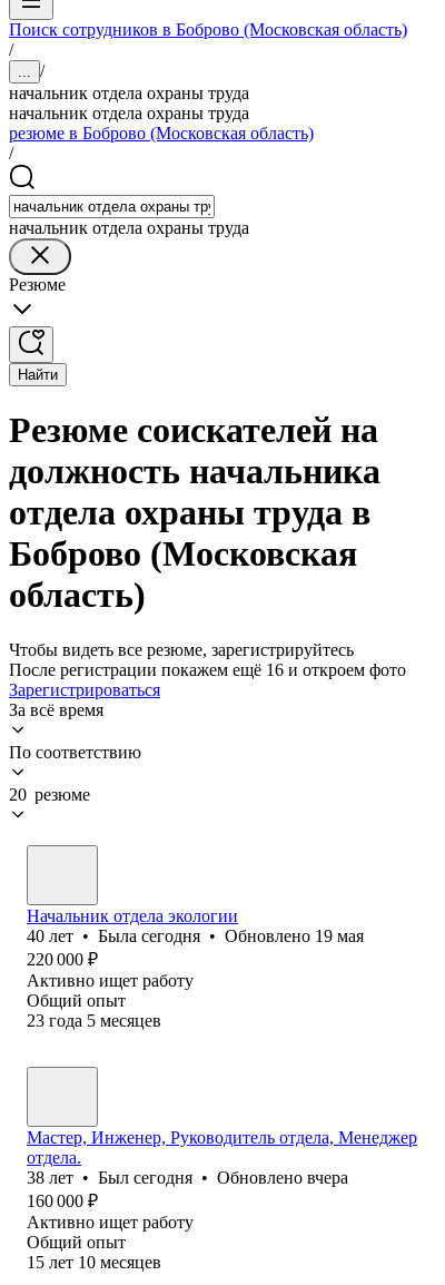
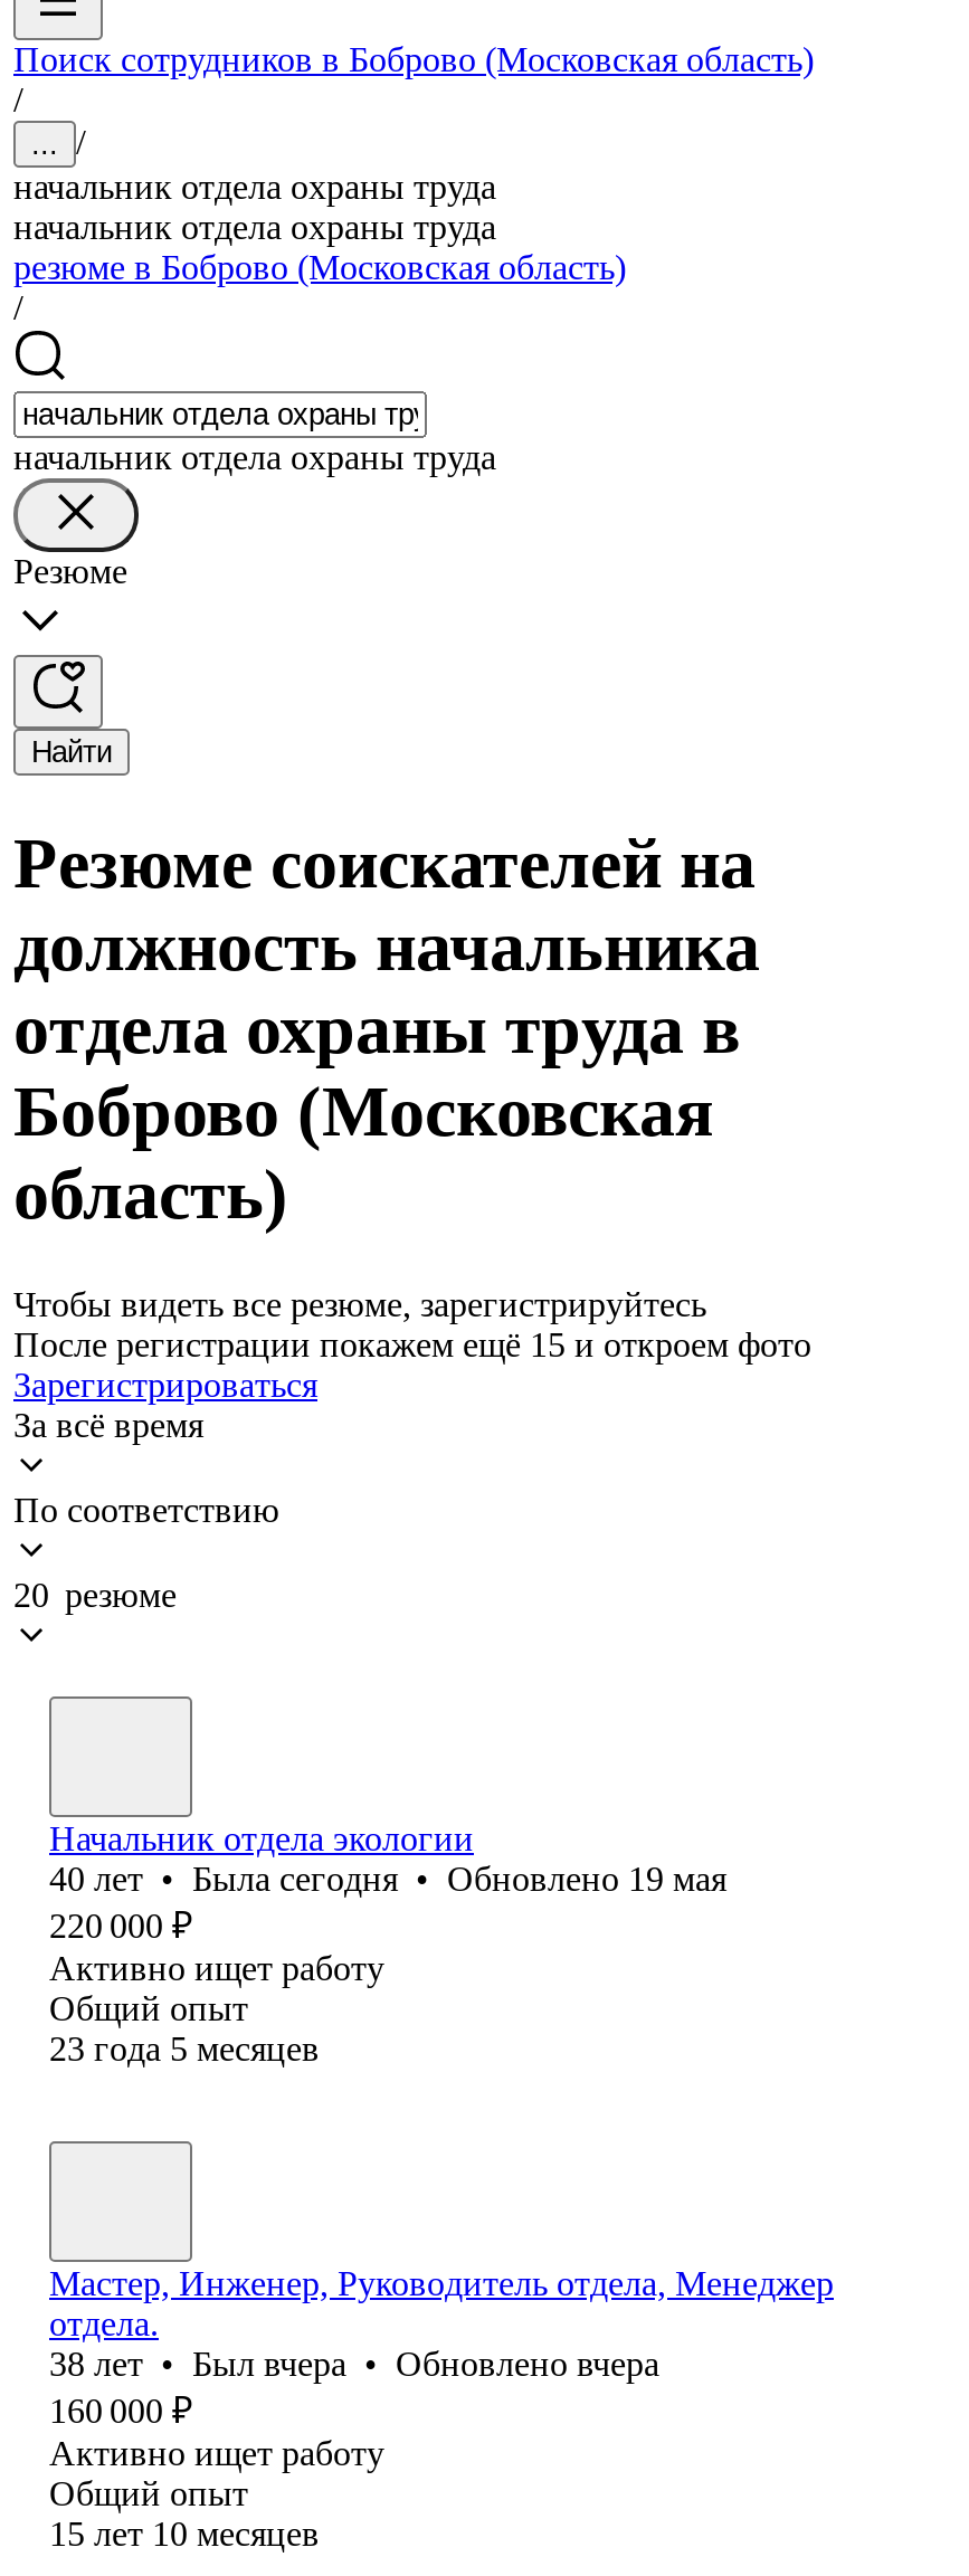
- После регистрации покажем ещё 16 и откроем фото
+ После регистрации покажем ещё 15 и откроем фото

- 38 лет • Был сегодня • Обновлено вчера
+ 38 лет • Был вчера • Обновлено вчера
